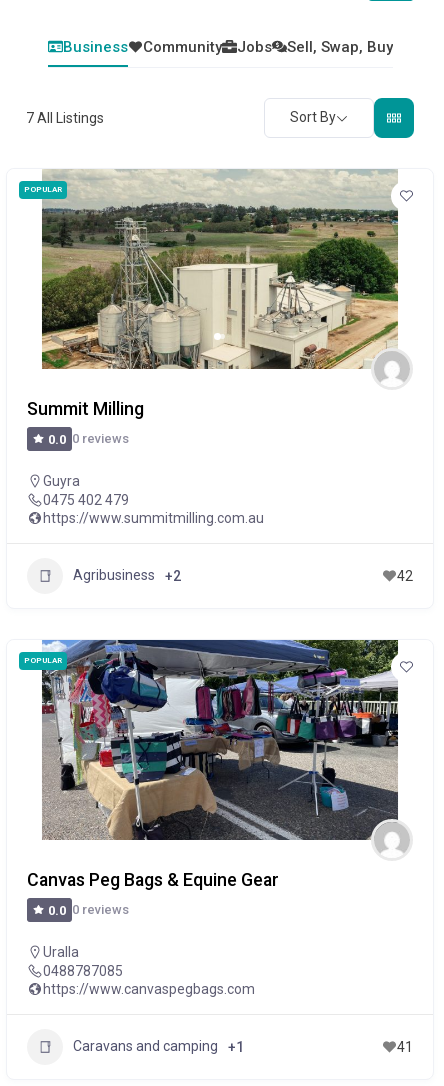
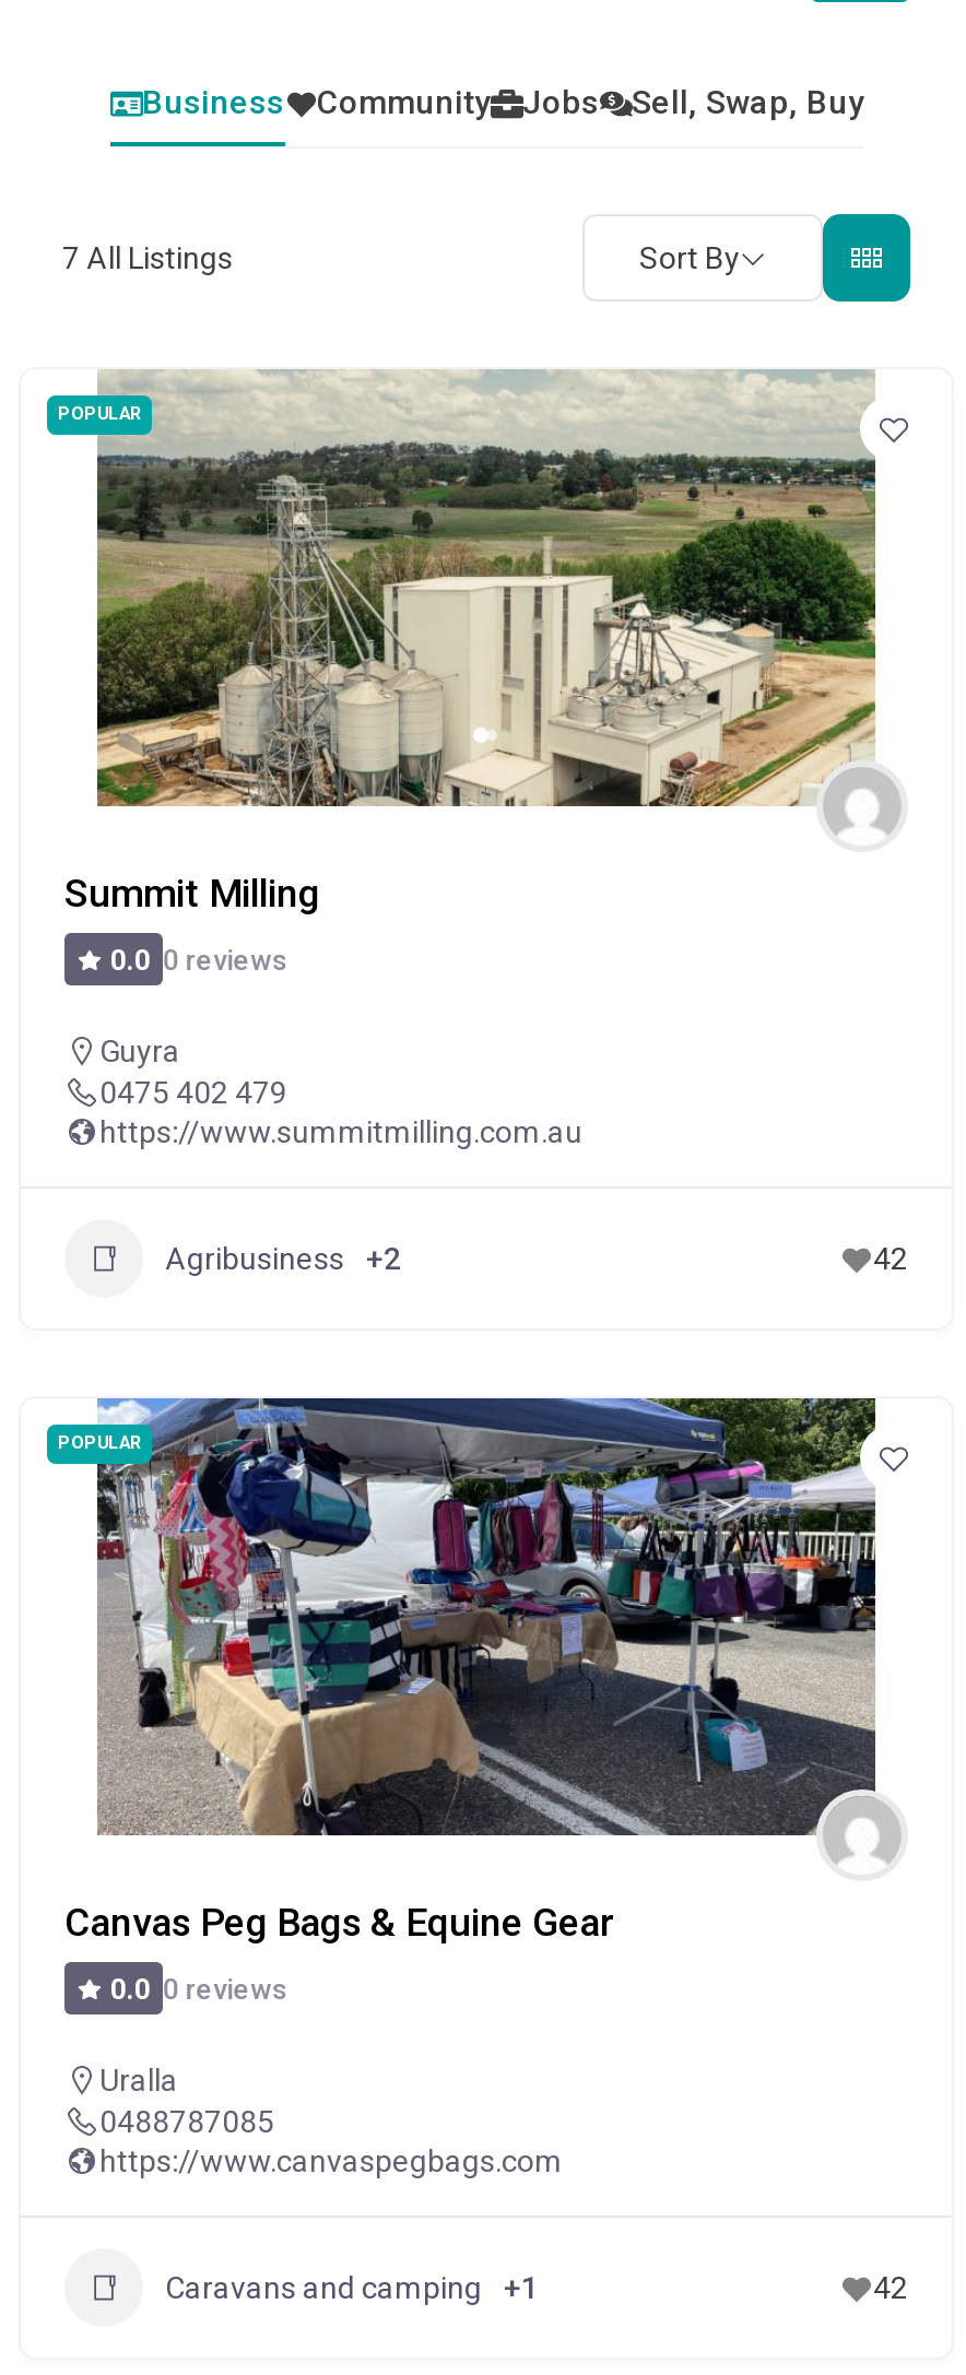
- 41
+ 42
